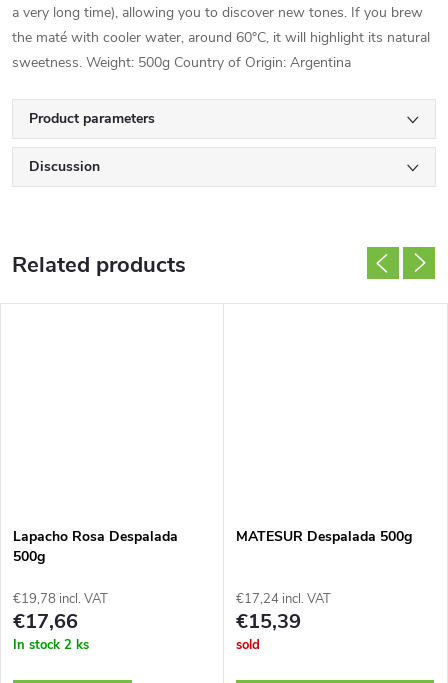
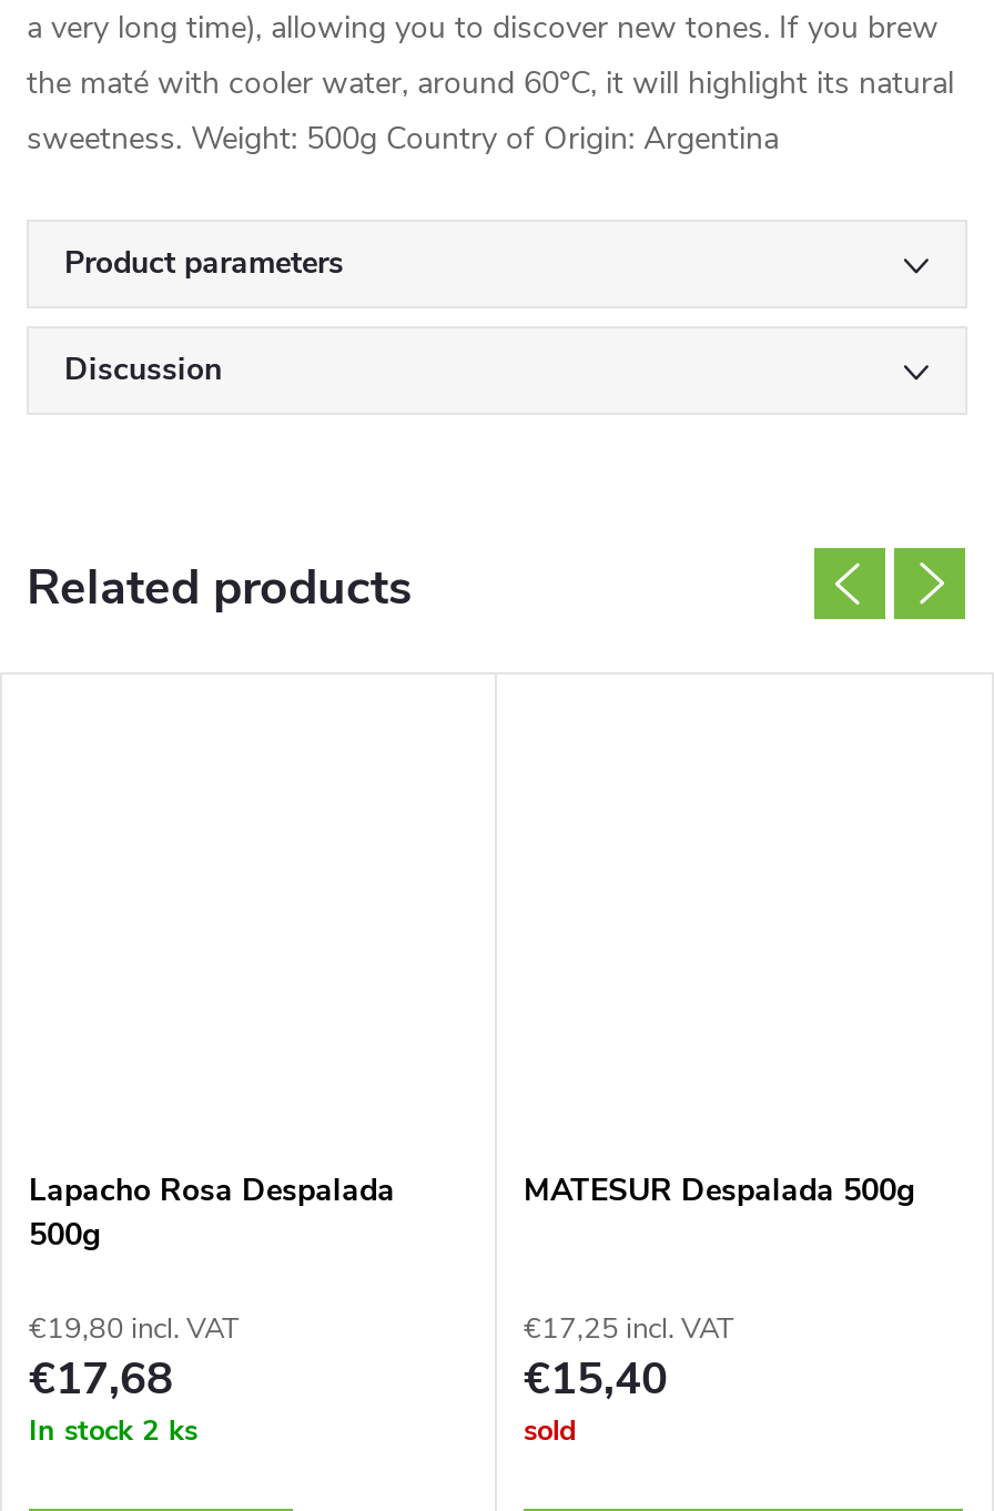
- €19,78 incl. VAT
+ €19,80 incl. VAT

- €17,24 incl. VAT
+ €17,25 incl. VAT

- €17,66
+ €17,68

- €15,39
+ €15,40
